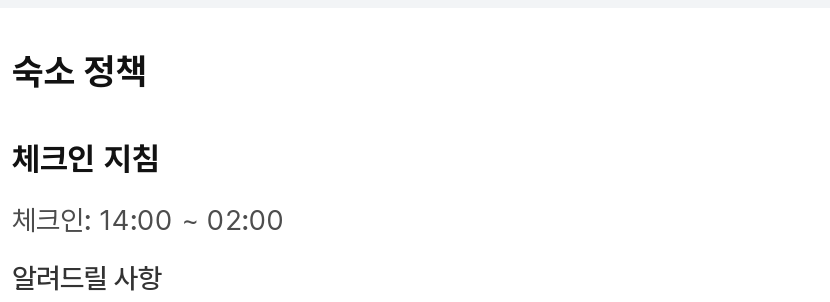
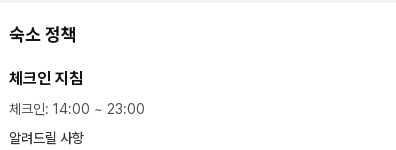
- 체크인: 14:00 ~ 02:00
+ 체크인: 14:00 ~ 23:00
